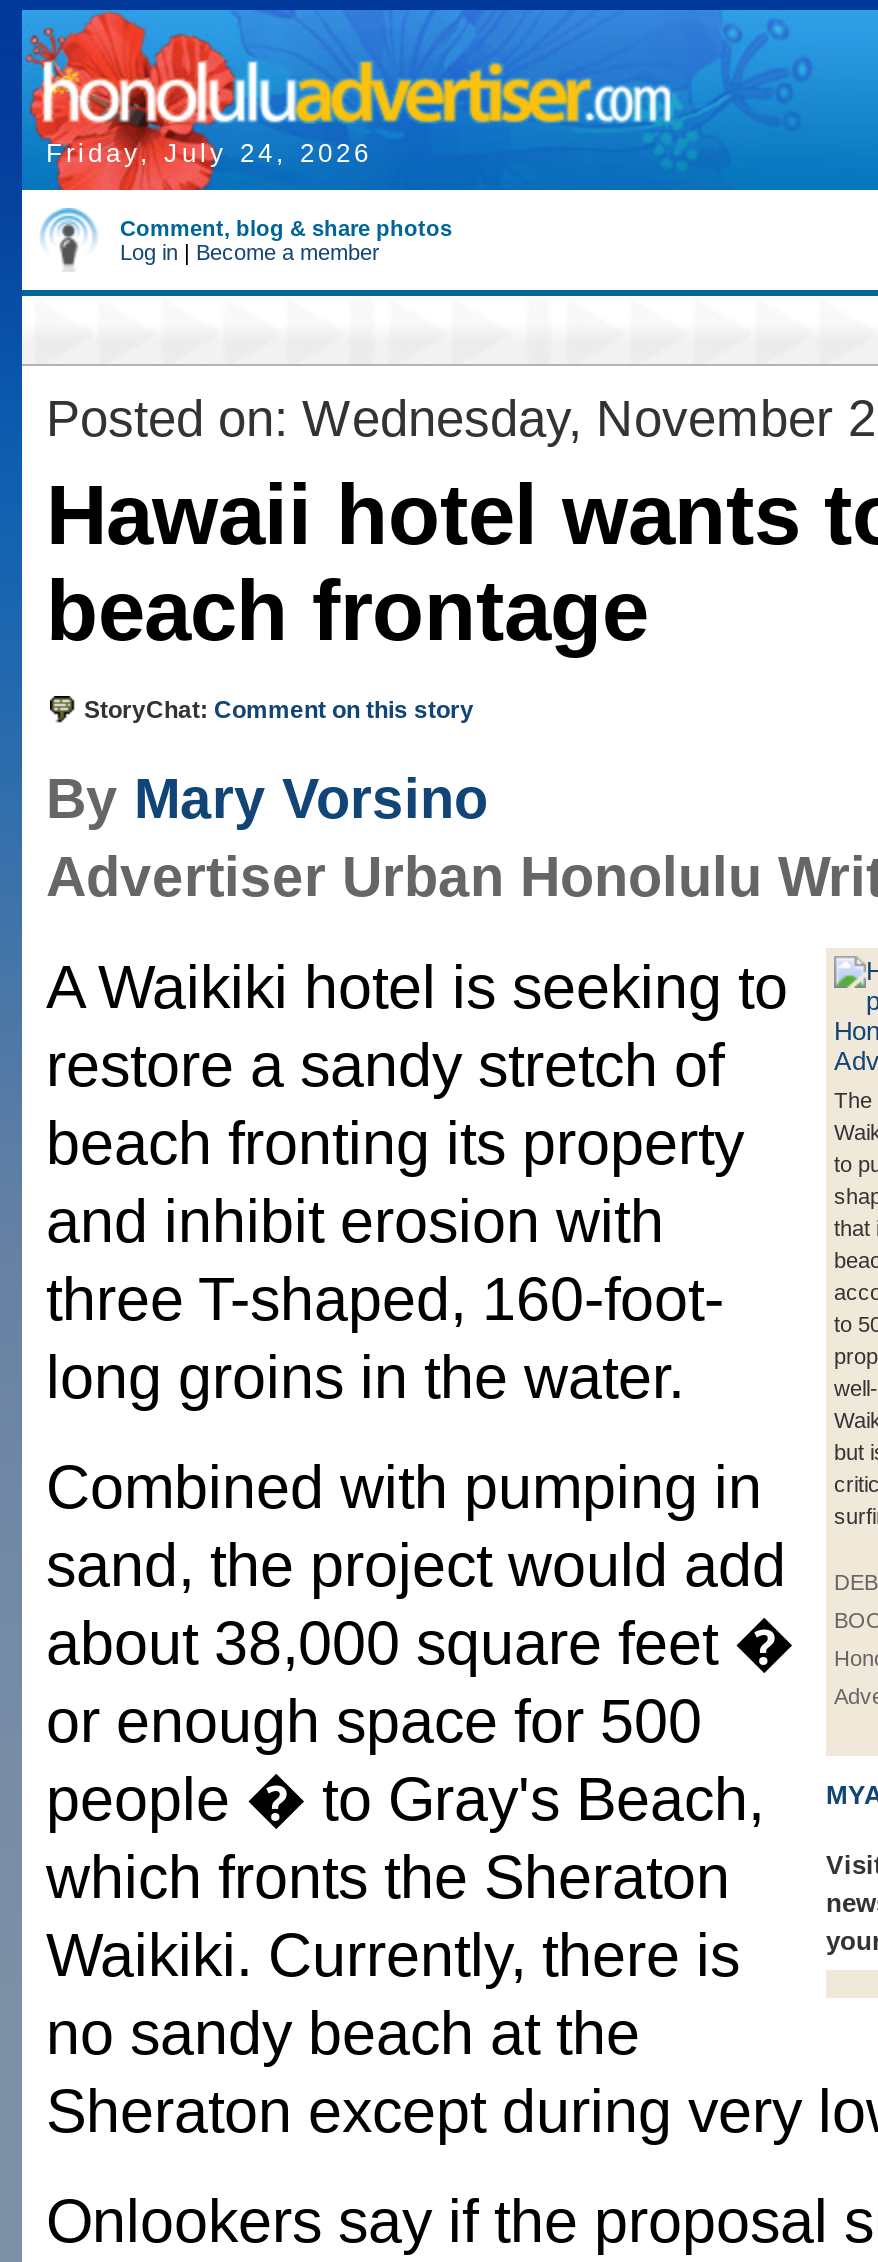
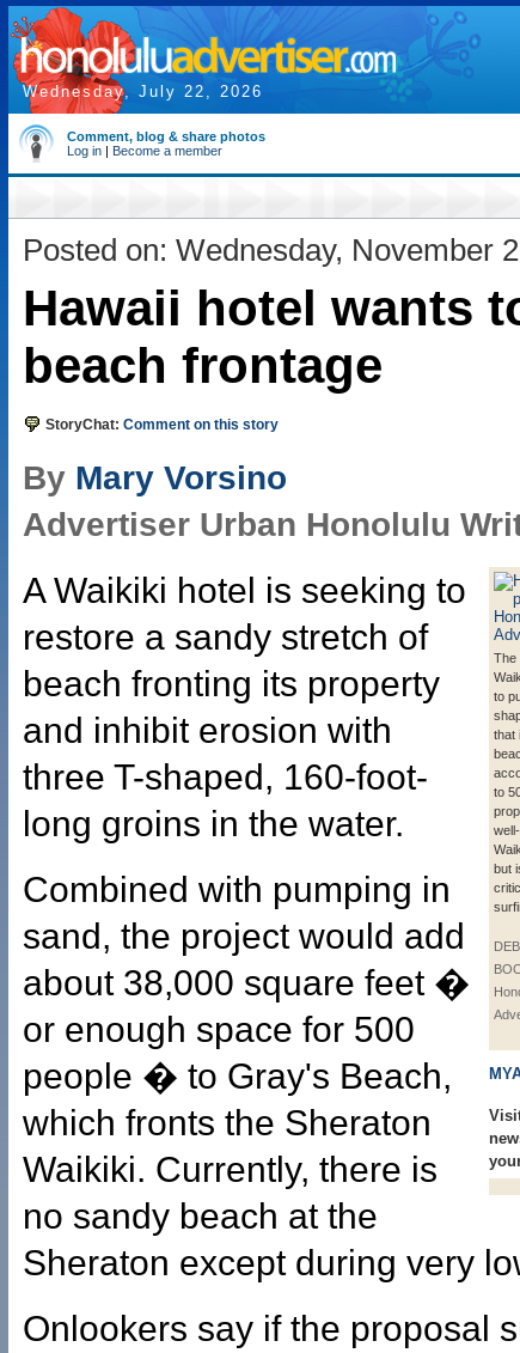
- Friday, July 24, 2026
+ Wednesday, July 22, 2026
